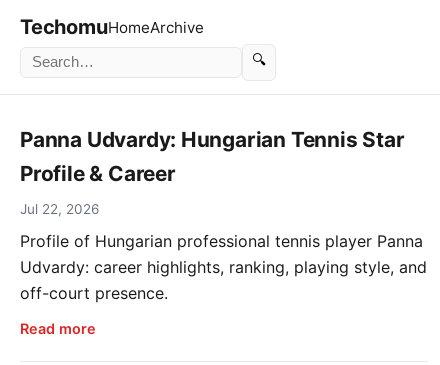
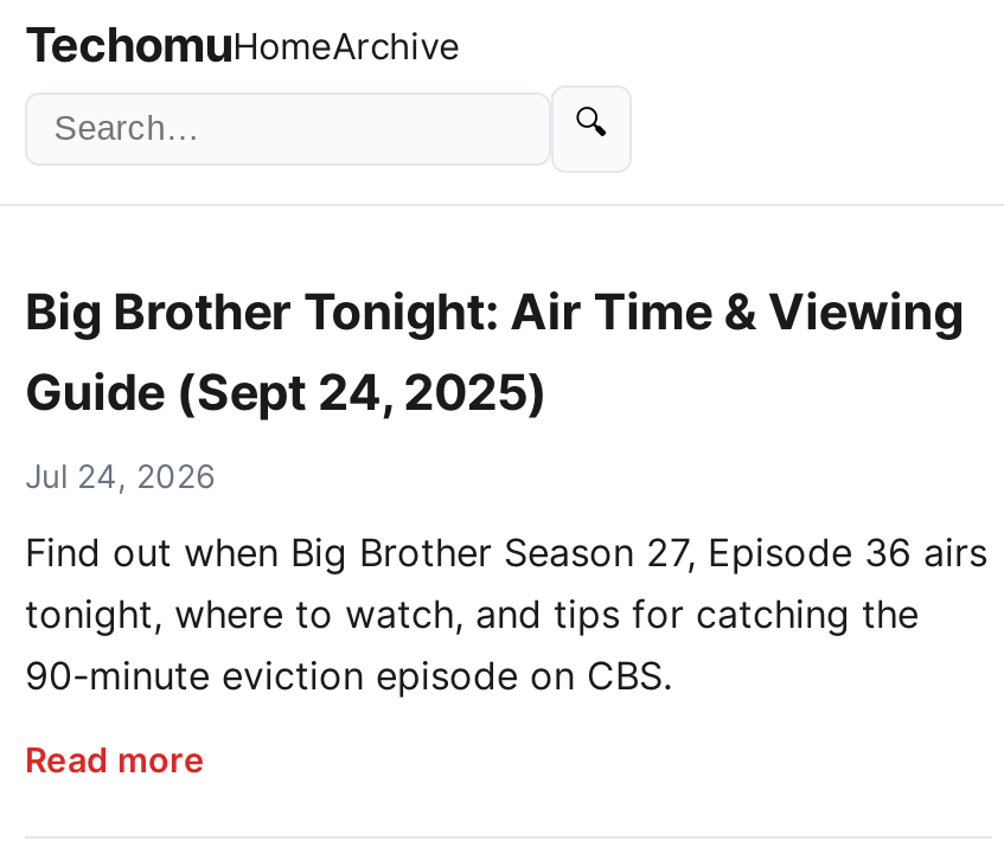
- Panna Udvardy: Hungarian Tennis Star
- Profile & Career
+ Big Brother Tonight: Air Time & Viewing
+ Guide (Sept 24, 2025)

- Jul 22, 2026
+ Jul 24, 2026

- Profile of Hungarian professional tennis player Panna
- Udvardy: career highlights, ranking, playing style, and
- off-court presence.
+ Find out when Big Brother Season 27, Episode 36 airs
+ tonight, where to watch, and tips for catching the
+ 90-minute eviction episode on CBS.
